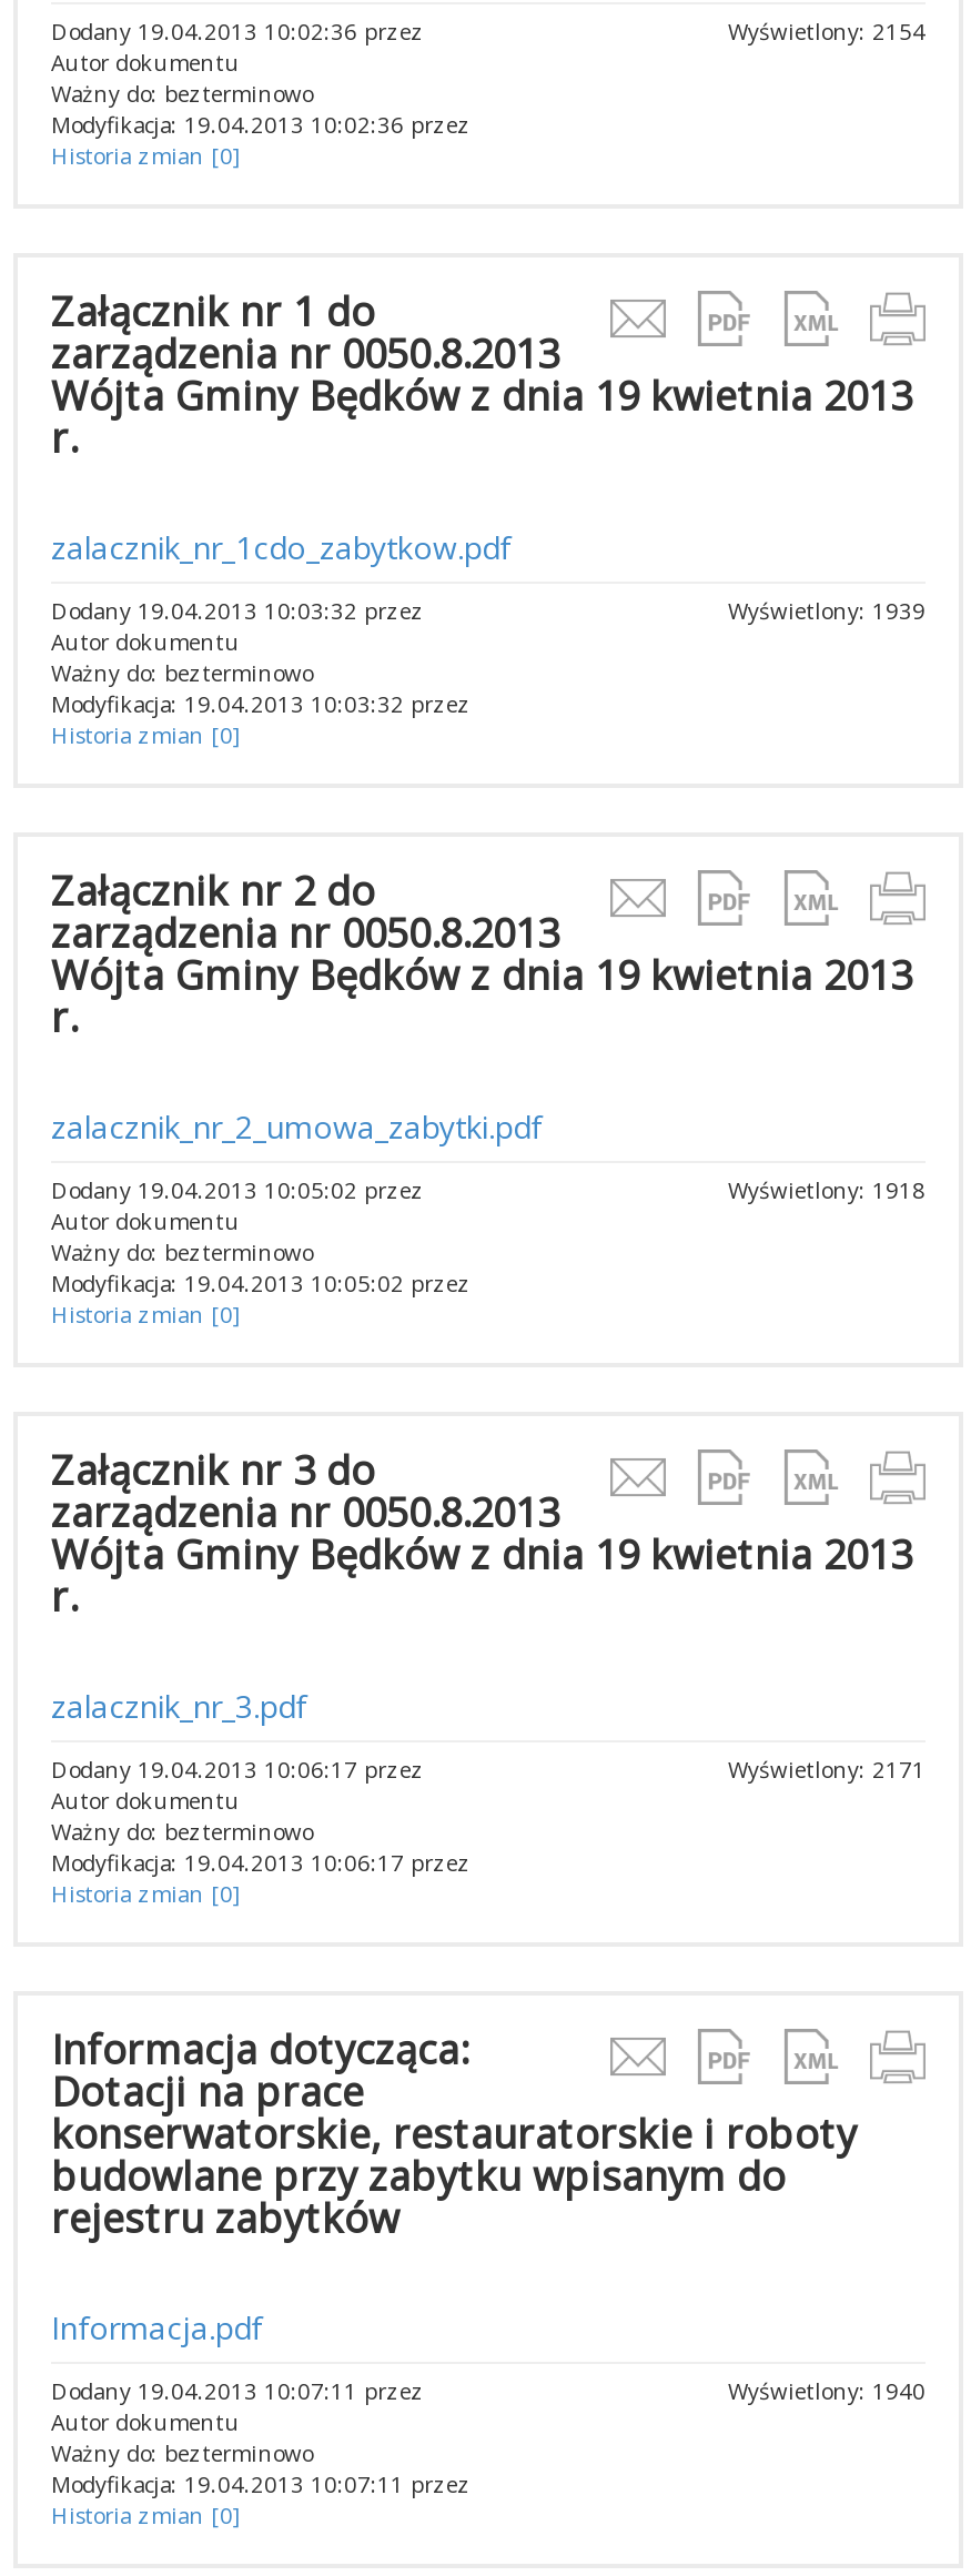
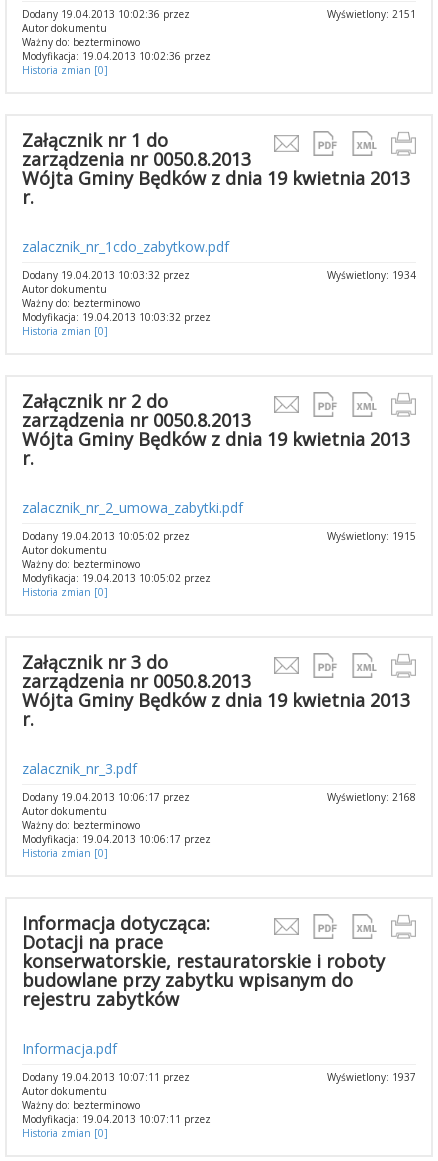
- Wyświetlony: 2154
+ Wyświetlony: 2151

- Wyświetlony: 1939
+ Wyświetlony: 1934

- Wyświetlony: 1918
+ Wyświetlony: 1915

- Wyświetlony: 2171
+ Wyświetlony: 2168

- Wyświetlony: 1940
+ Wyświetlony: 1937
